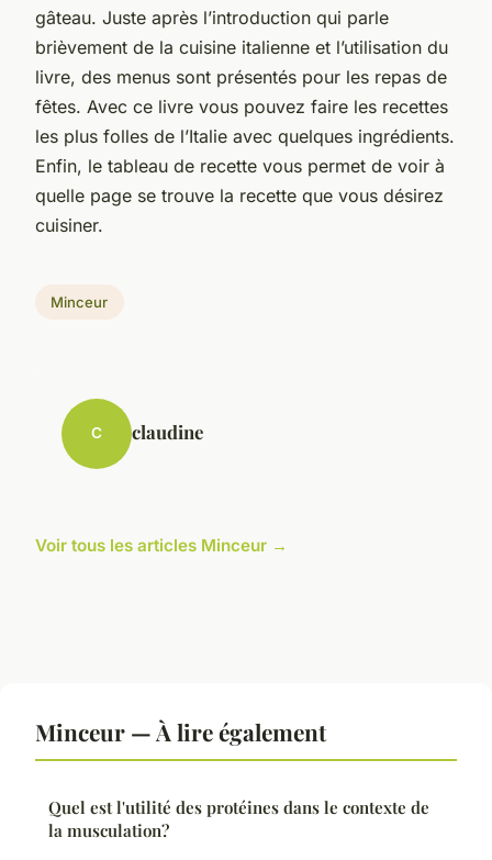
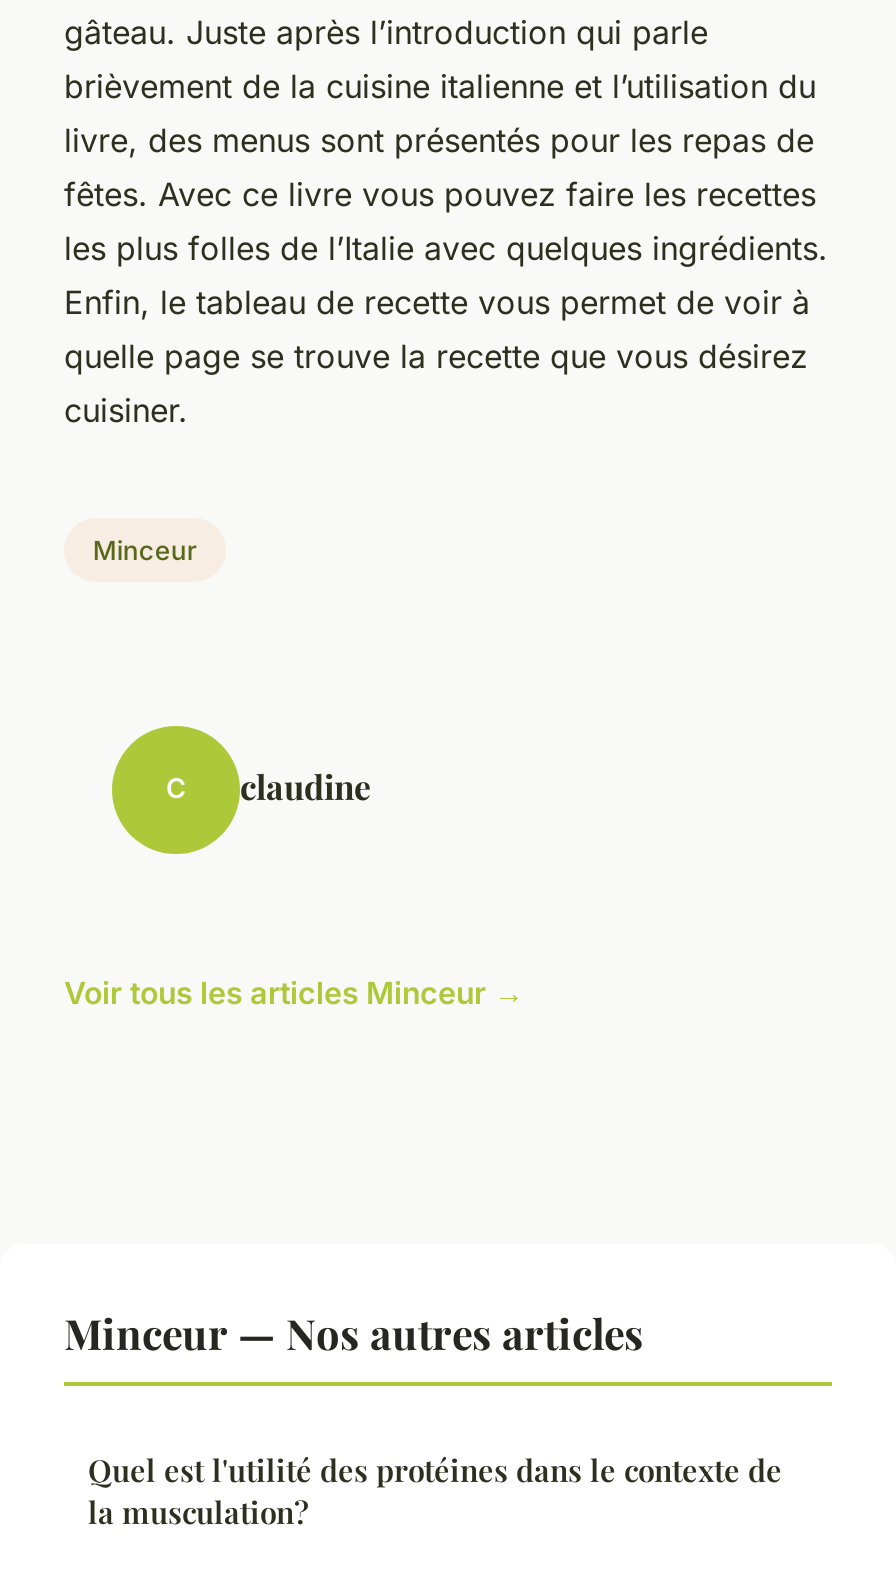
- Minceur — À lire également
+ Minceur — Nos autres articles
